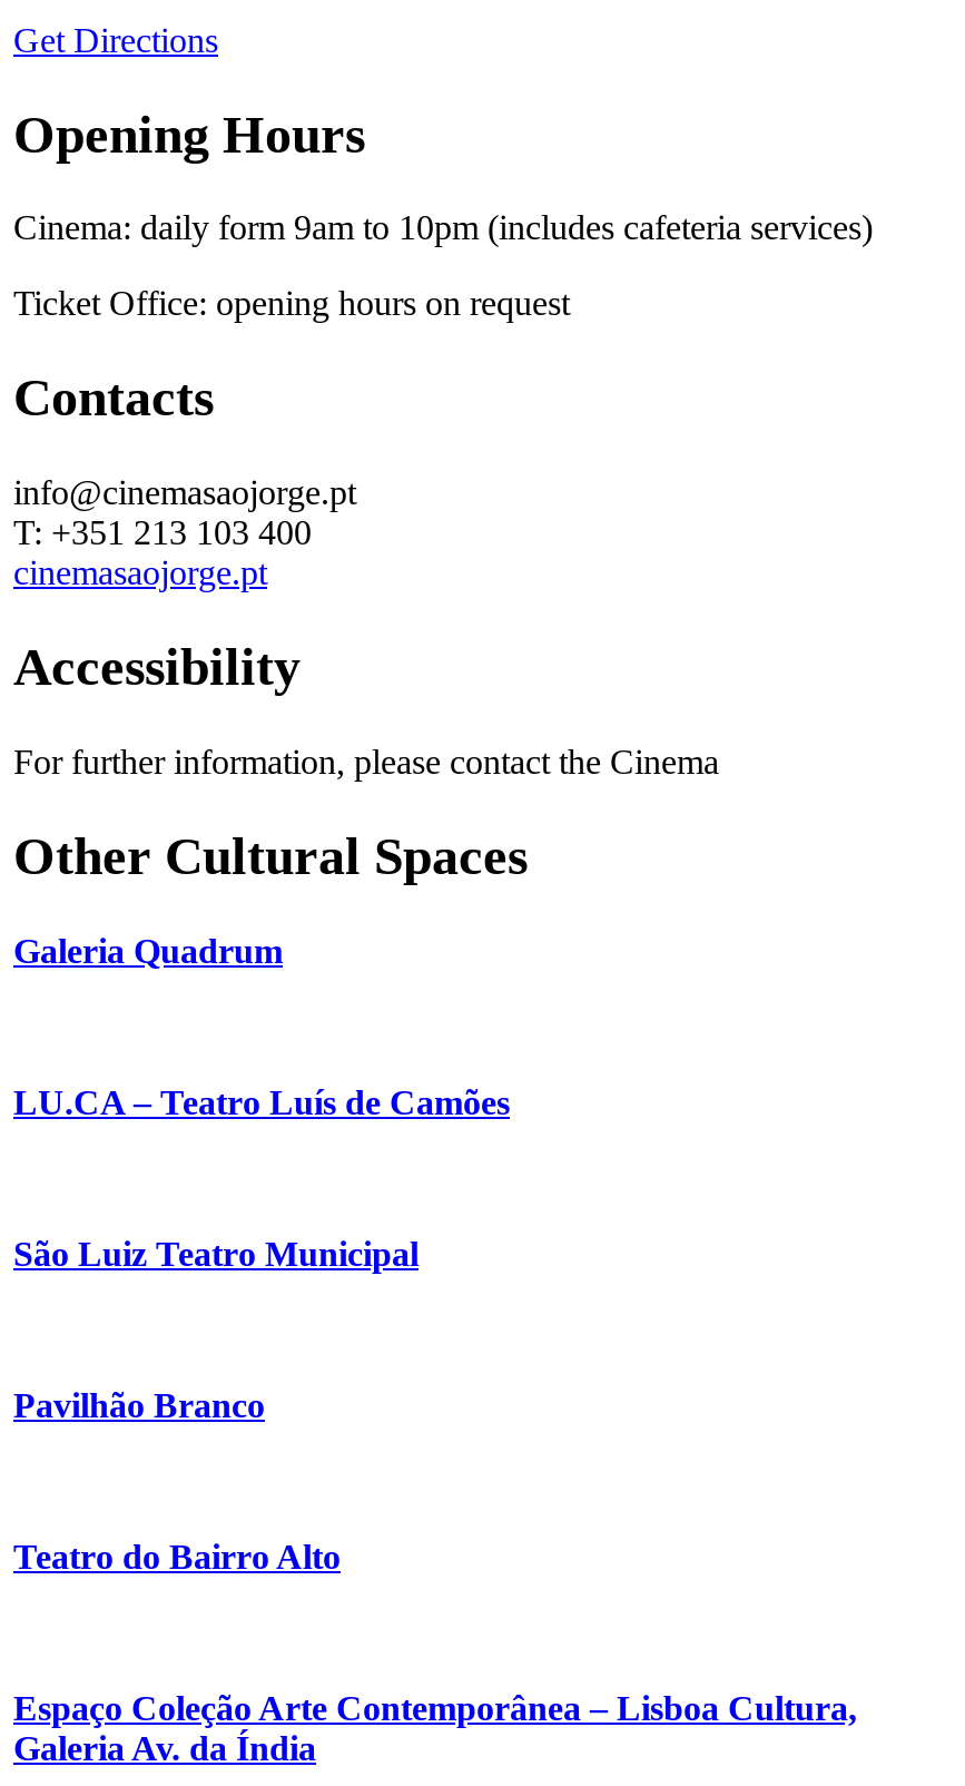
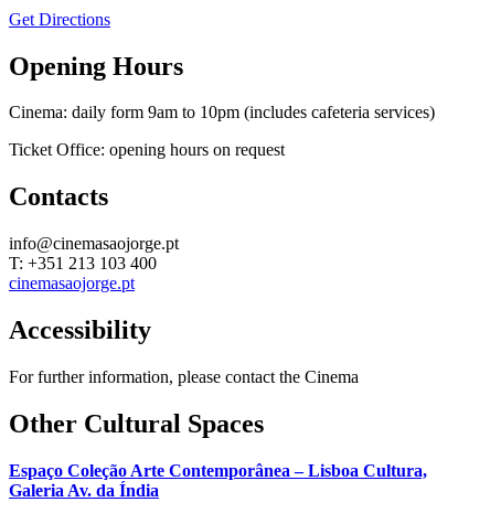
- Galeria Quadrum

- LU.CA – Teatro Luís de Camões

- São Luiz Teatro Municipal

- Pavilhão Branco

- Teatro do Bairro Alto
